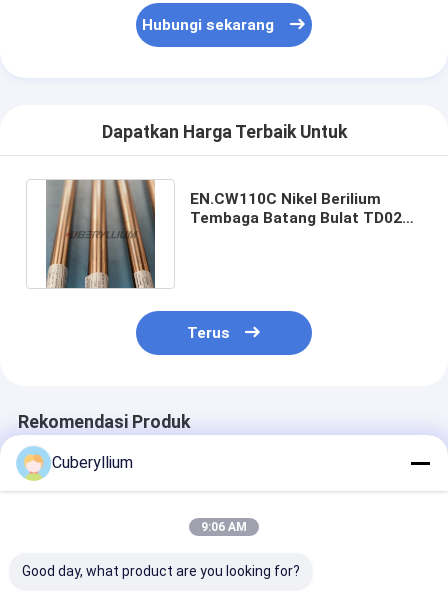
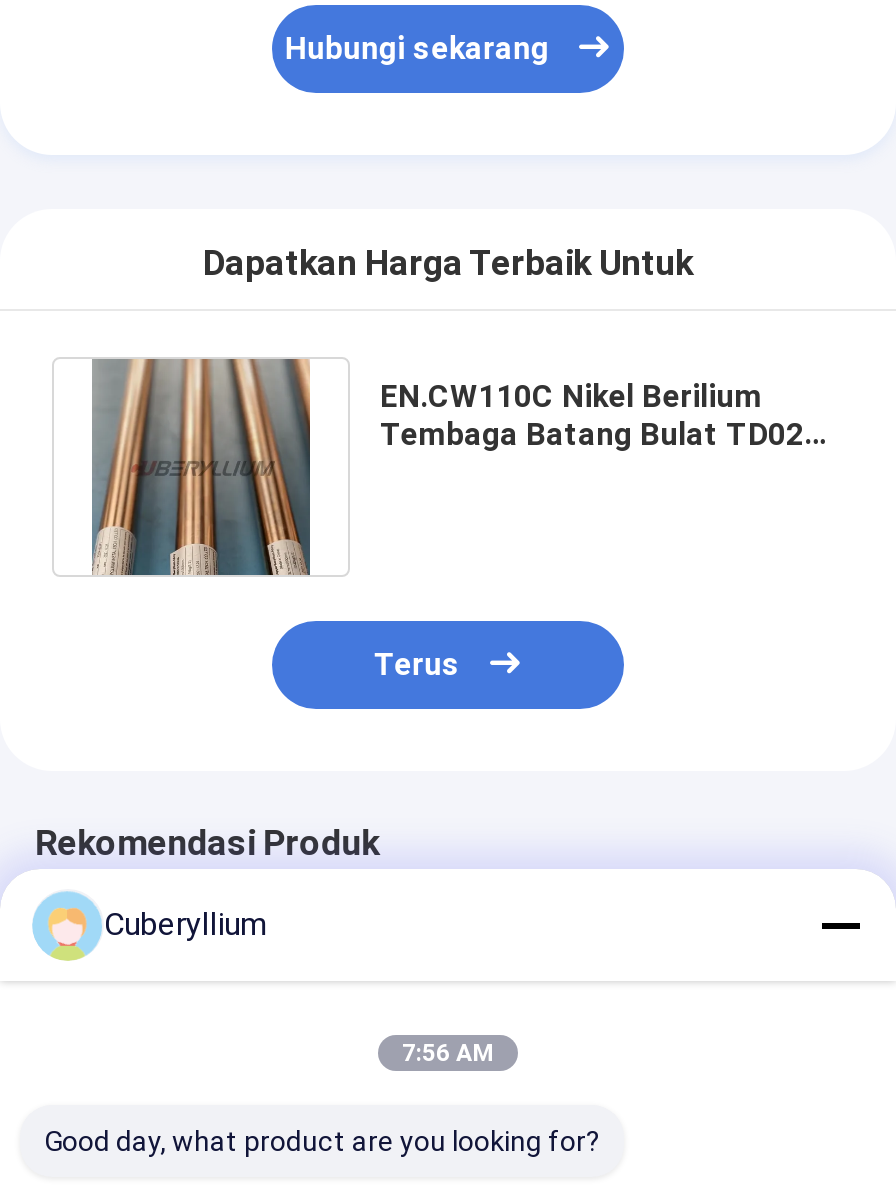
- 9:06 AM
+ 7:56 AM
